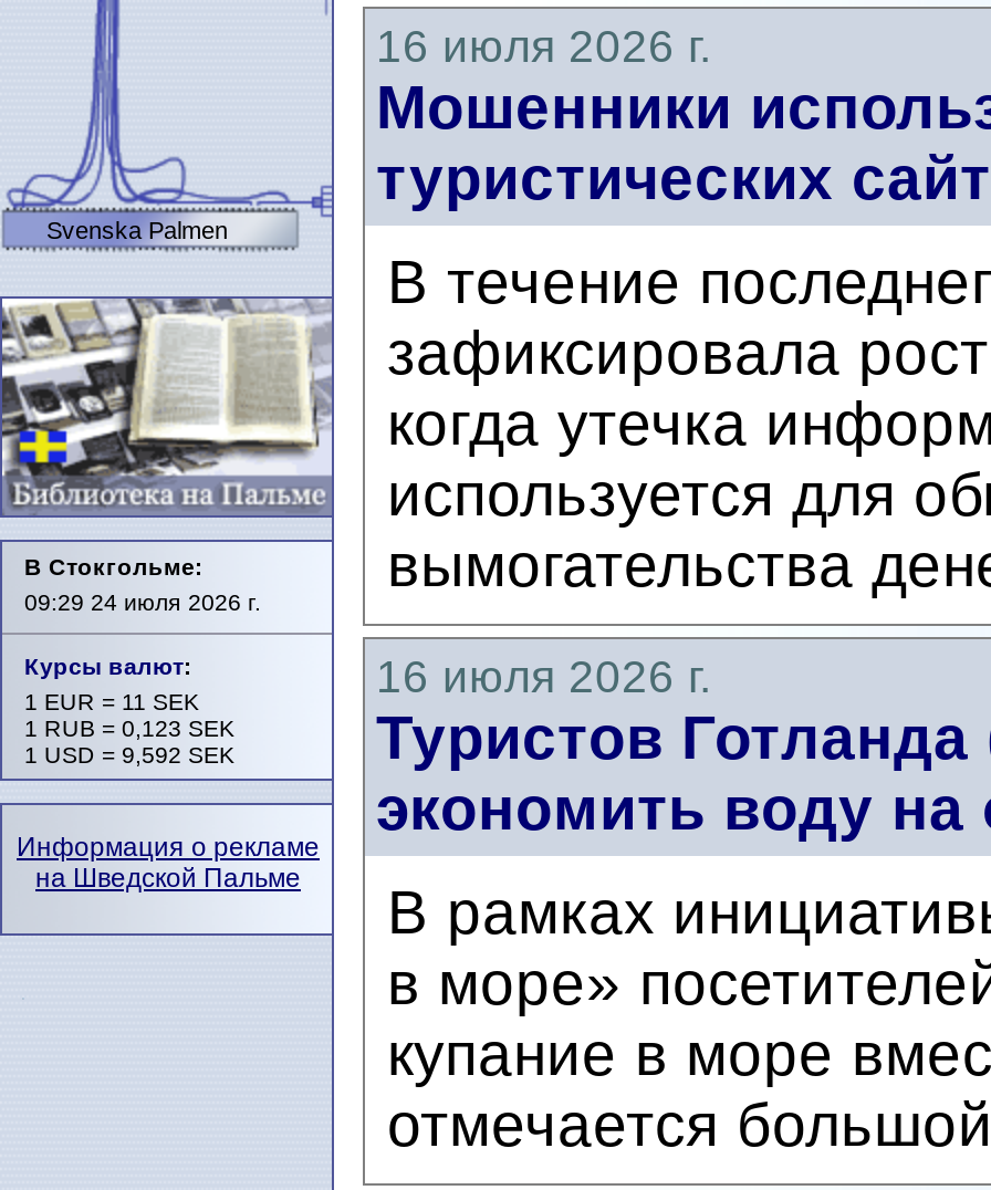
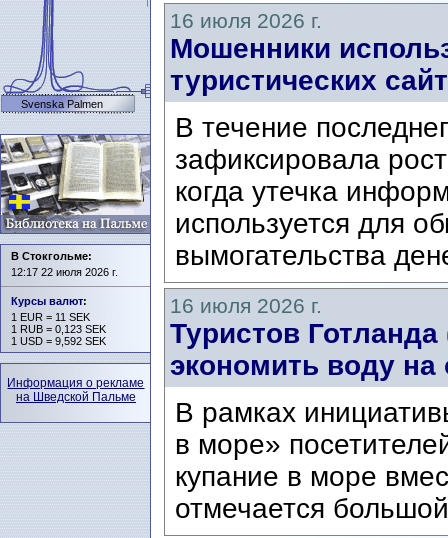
- 09:29 24 июля 2026 г.
+ 12:17 22 июля 2026 г.
